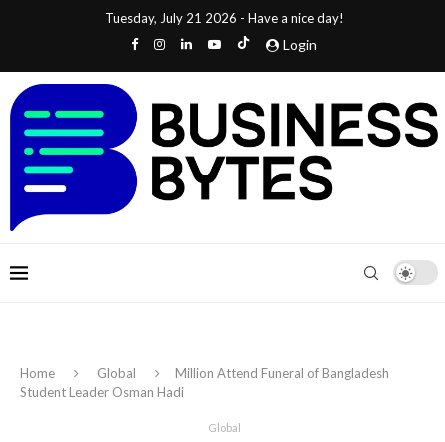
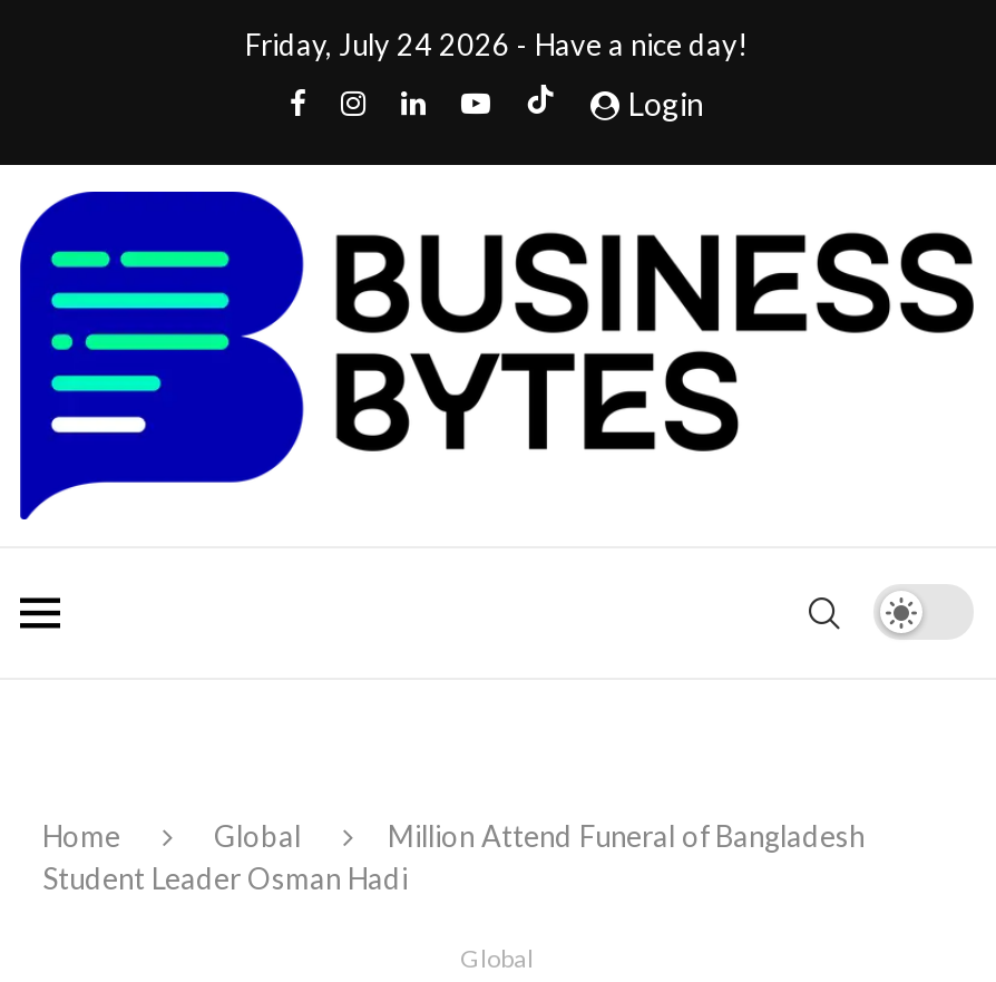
- Tuesday, July 21 2026 - Have a nice day!
+ Friday, July 24 2026 - Have a nice day!
